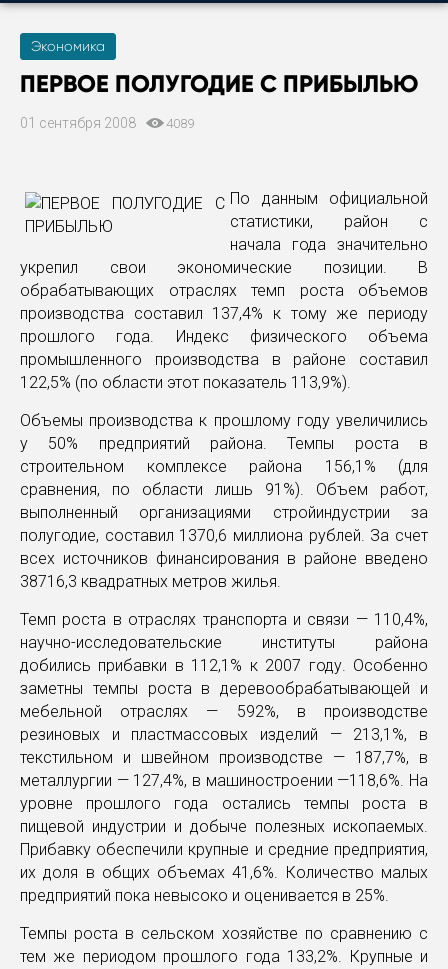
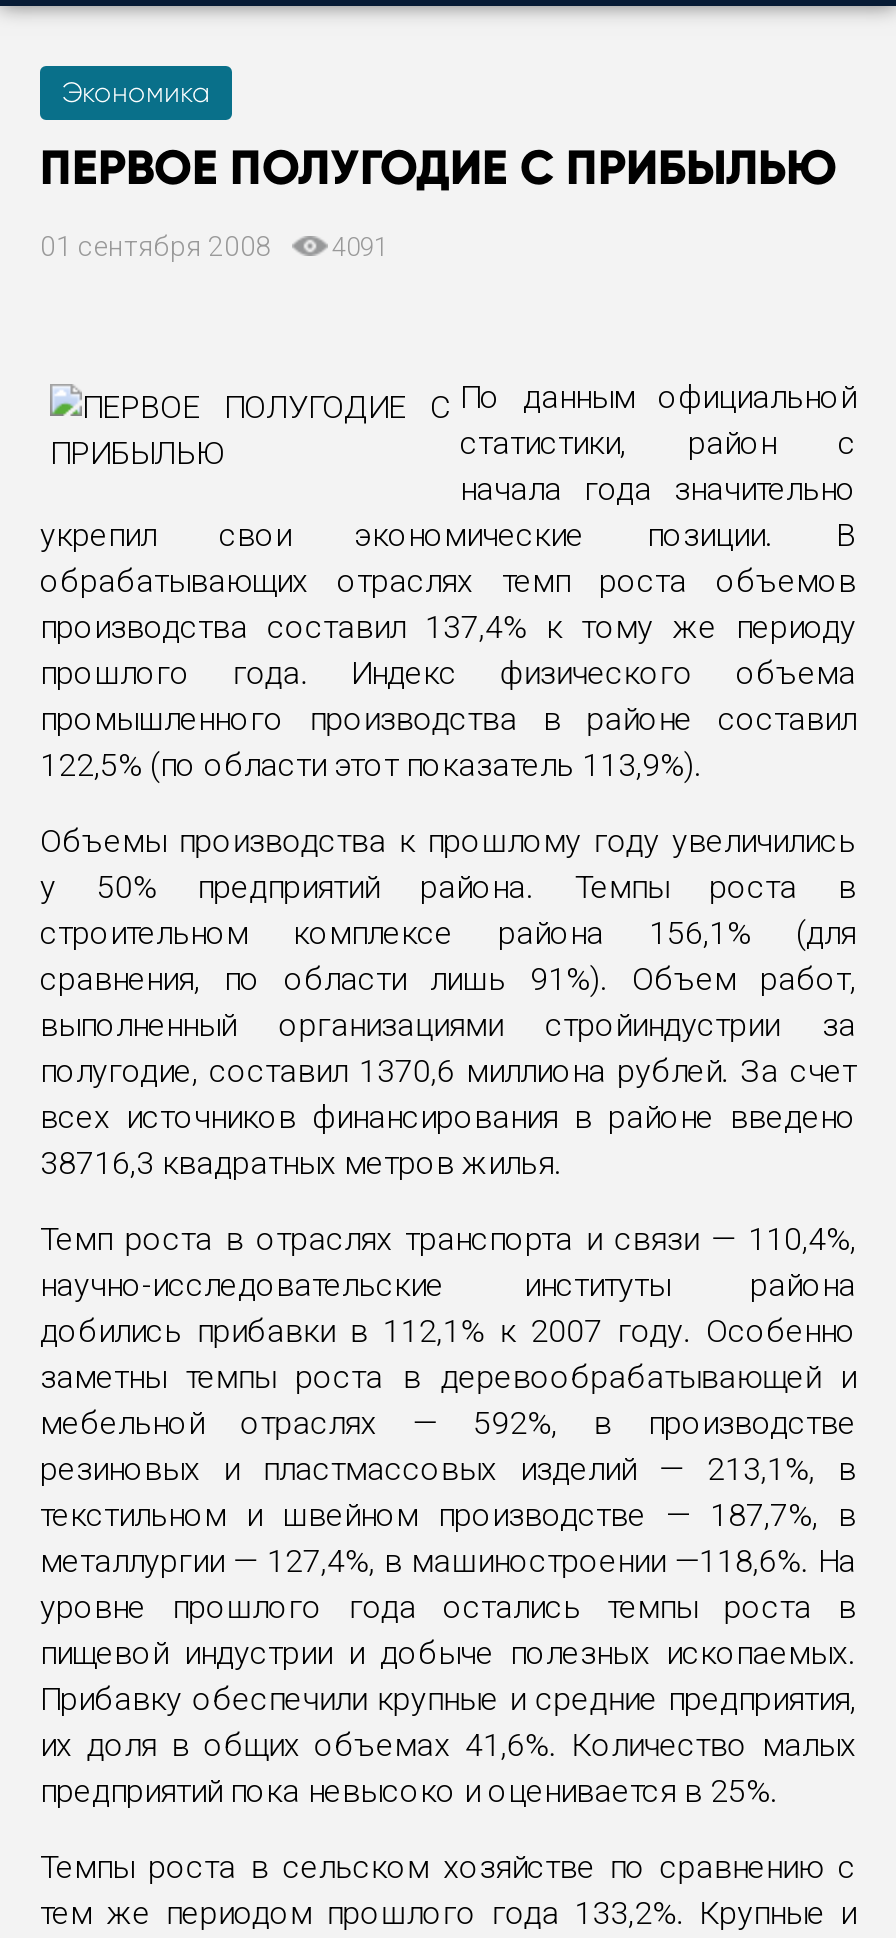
- 01 сентября 2008 4089
+ 01 сентября 2008 4091
